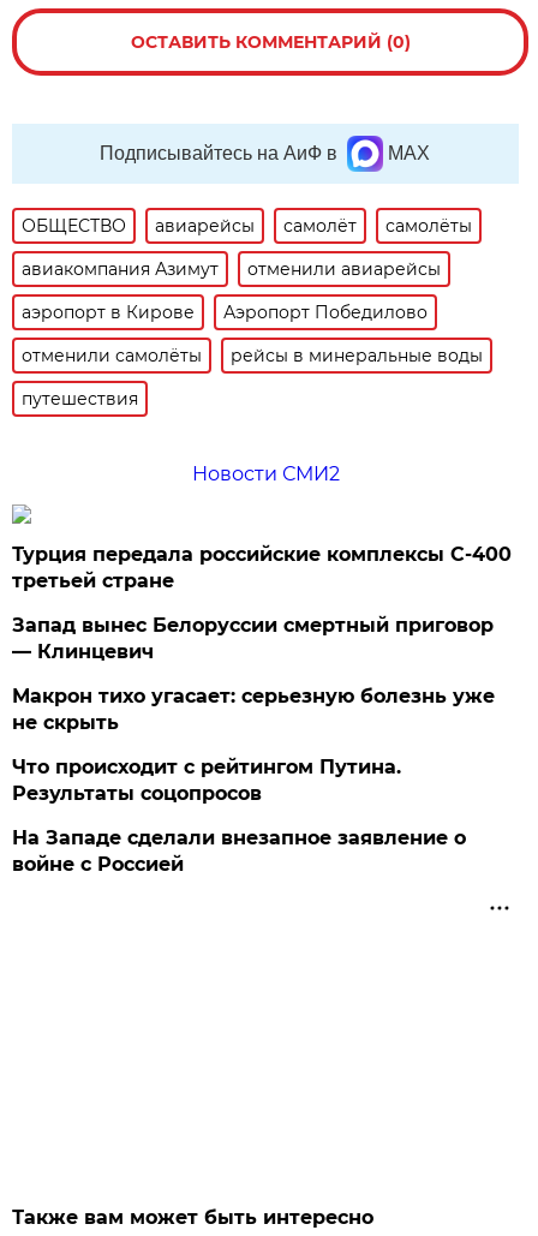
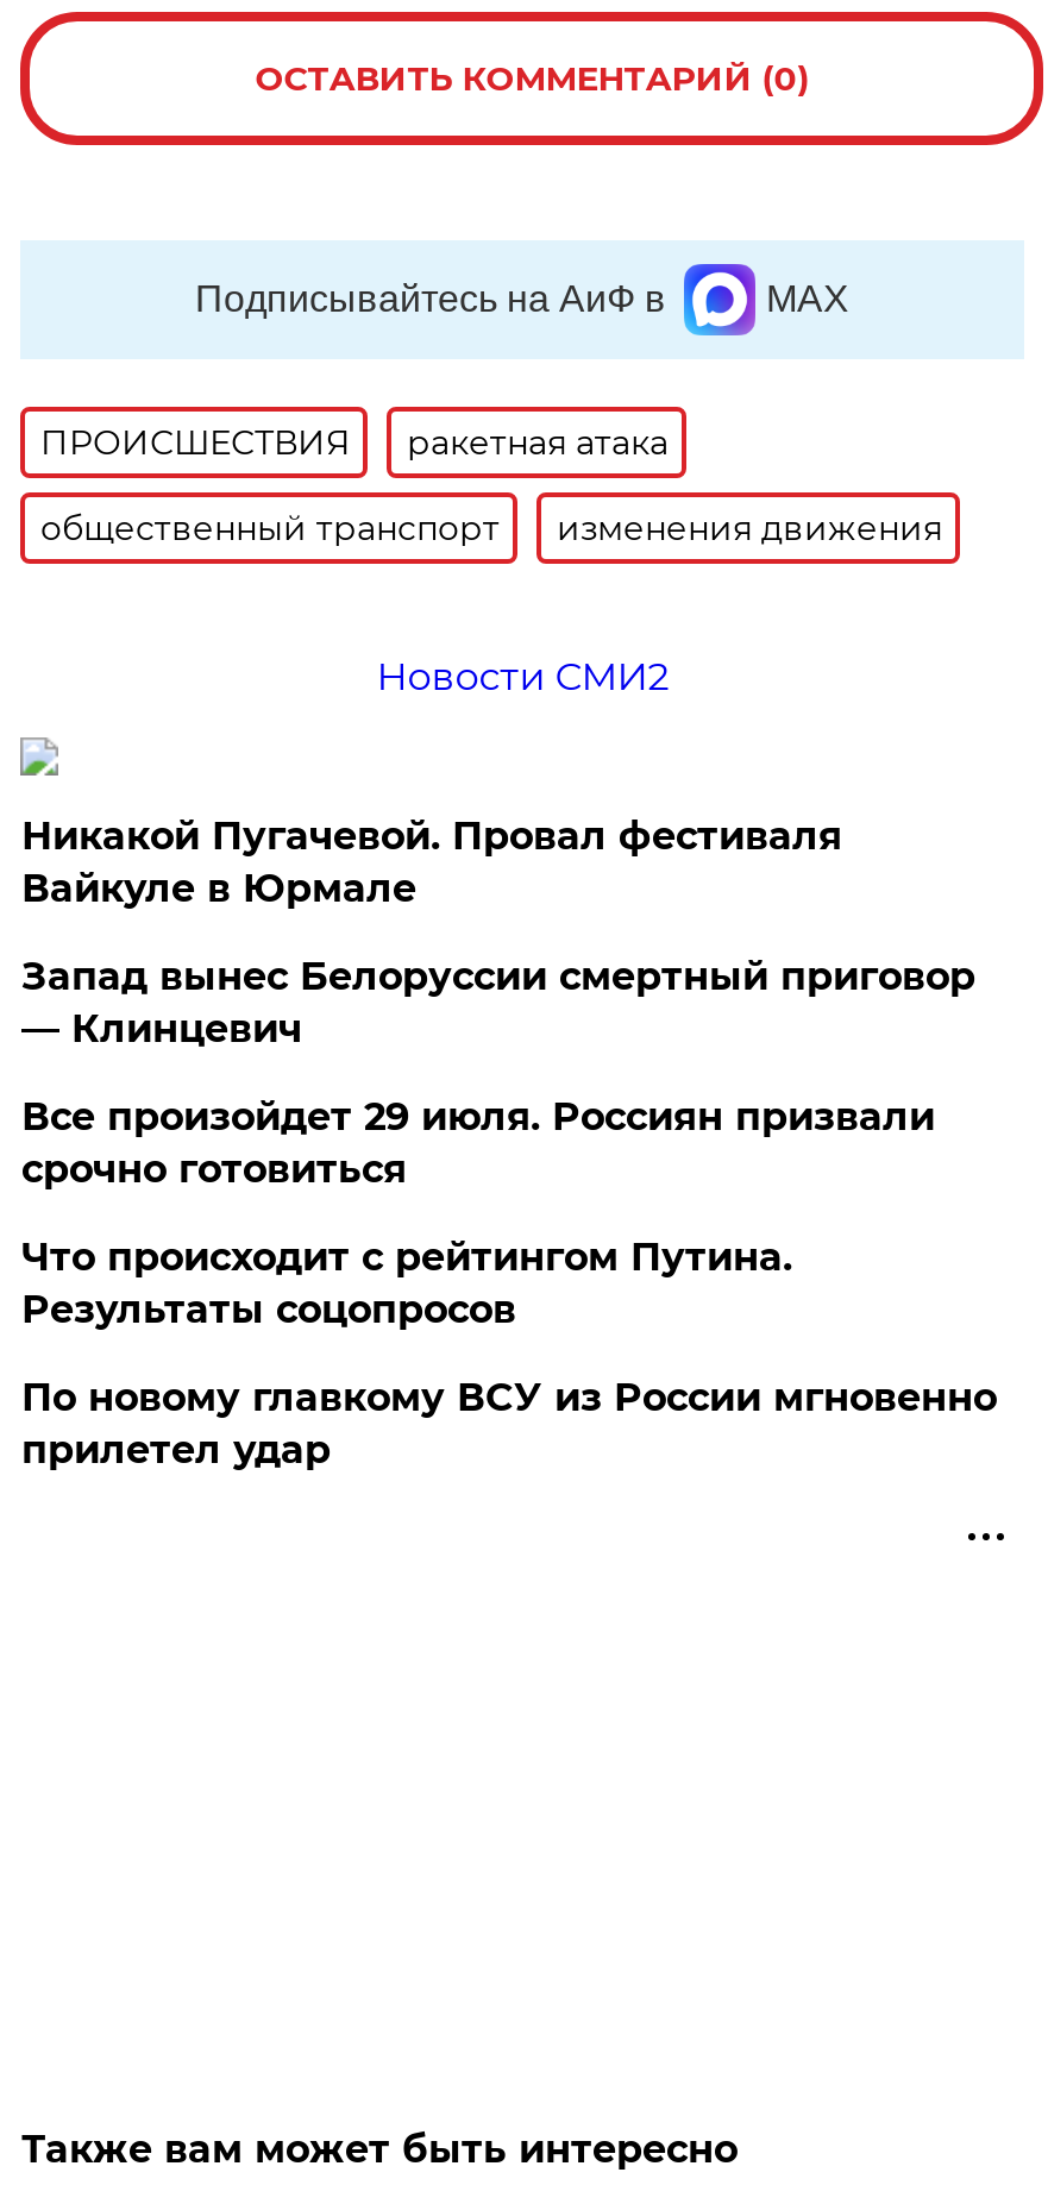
- ОБЩЕСТВО
- авиарейсы
- самолёт
- самолёты
- авиакомпания Азимут
- отменили авиарейсы
- аэропорт в Кирове
- Аэропорт Победилово
- отменили самолёты
- рейсы в минеральные воды
- путешествия
+ ПРОИСШЕСТВИЯ
+ ракетная атака
+ общественный транспорт
+ изменения движения

- Турция передала российские комплексы С-400
- третьей стране
+ Никакой Пугачевой. Провал фестиваля
+ Вайкуле в Юрмале

- Макрон тихо угасает: серьезную болезнь уже
- не скрыть
+ Все произойдет 29 июля. Россиян призвали
+ срочно готовиться

- На Западе сделали внезапное заявление о
- войне с Россией
+ По новому главкому ВСУ из России мгновенно
+ прилетел удар
